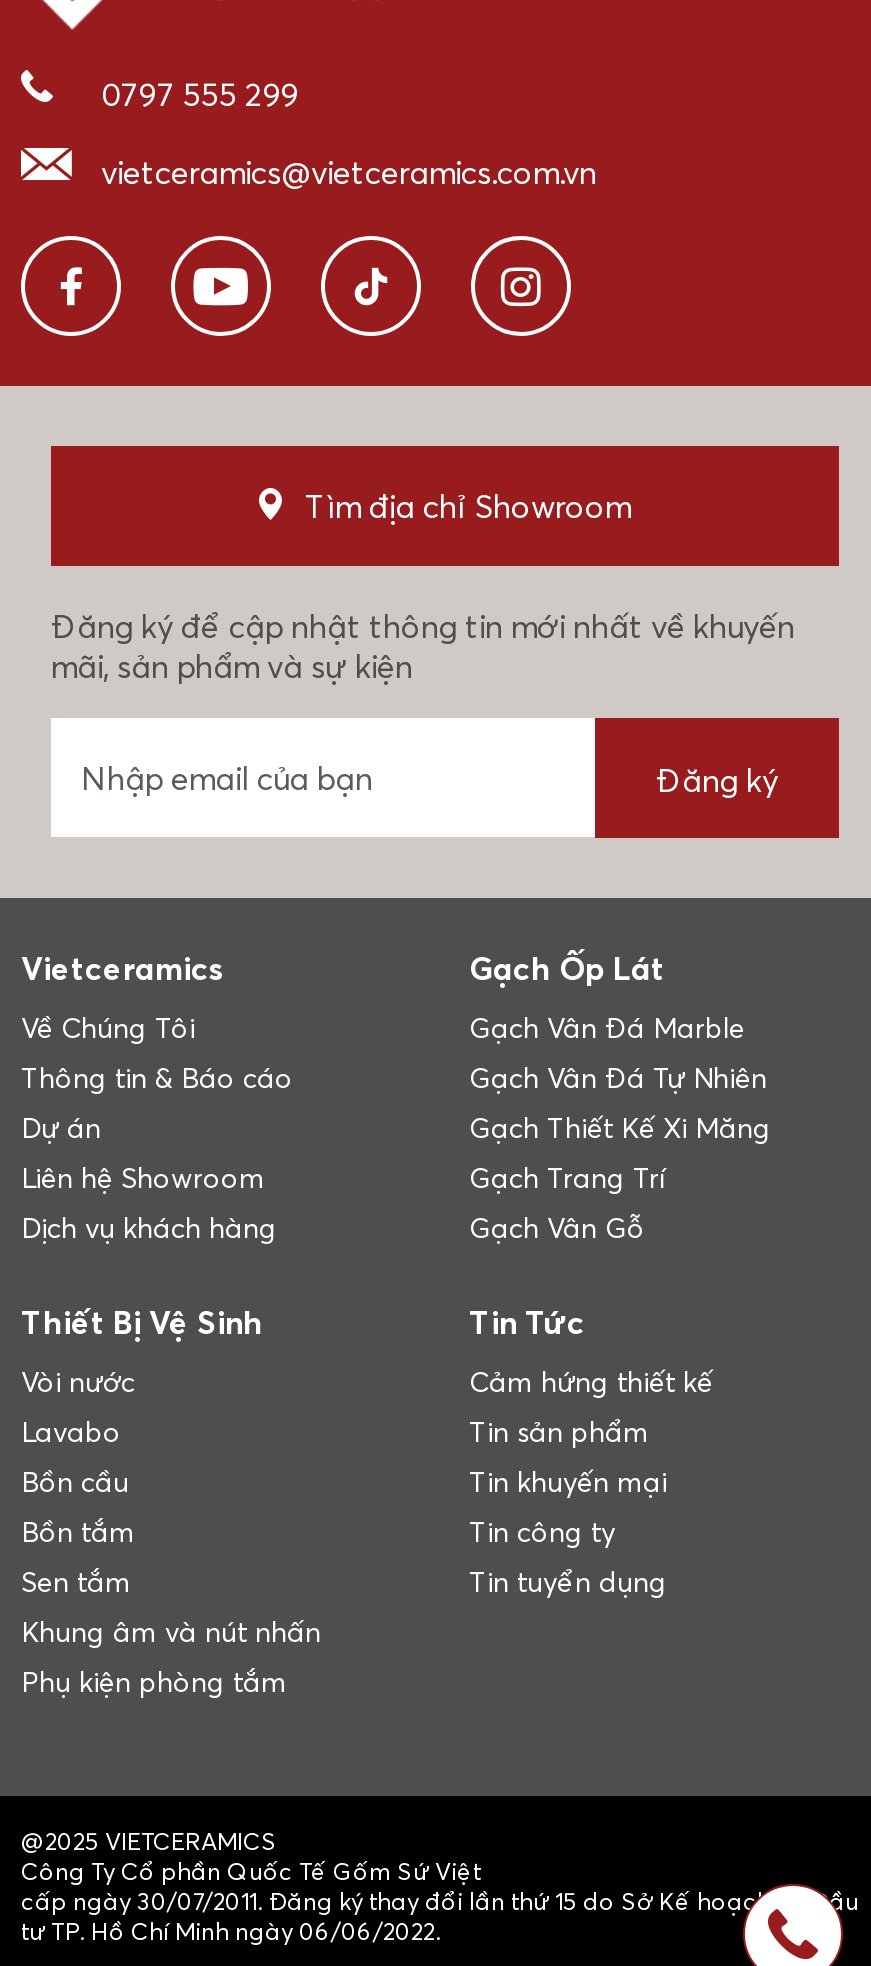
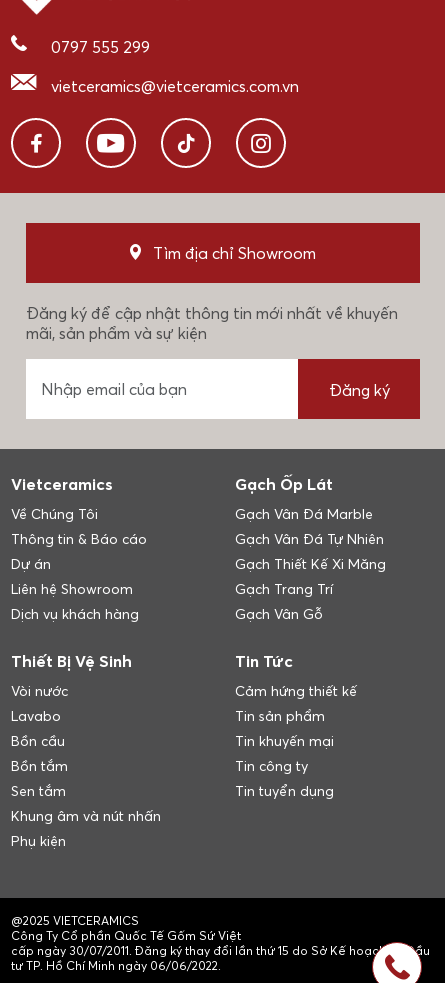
- Phụ kiện phòng tắm
+ Phụ kiện
